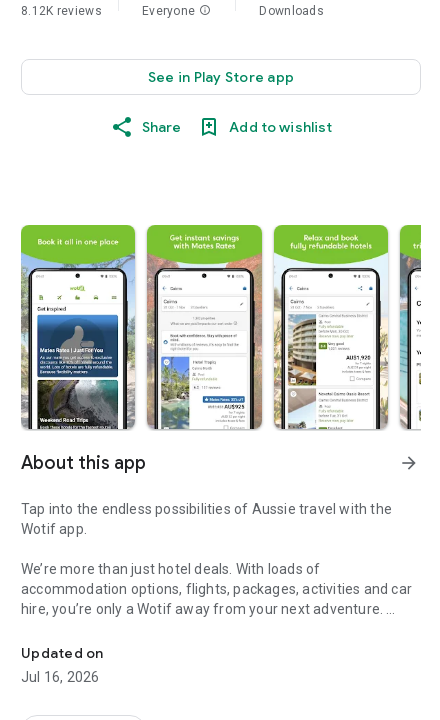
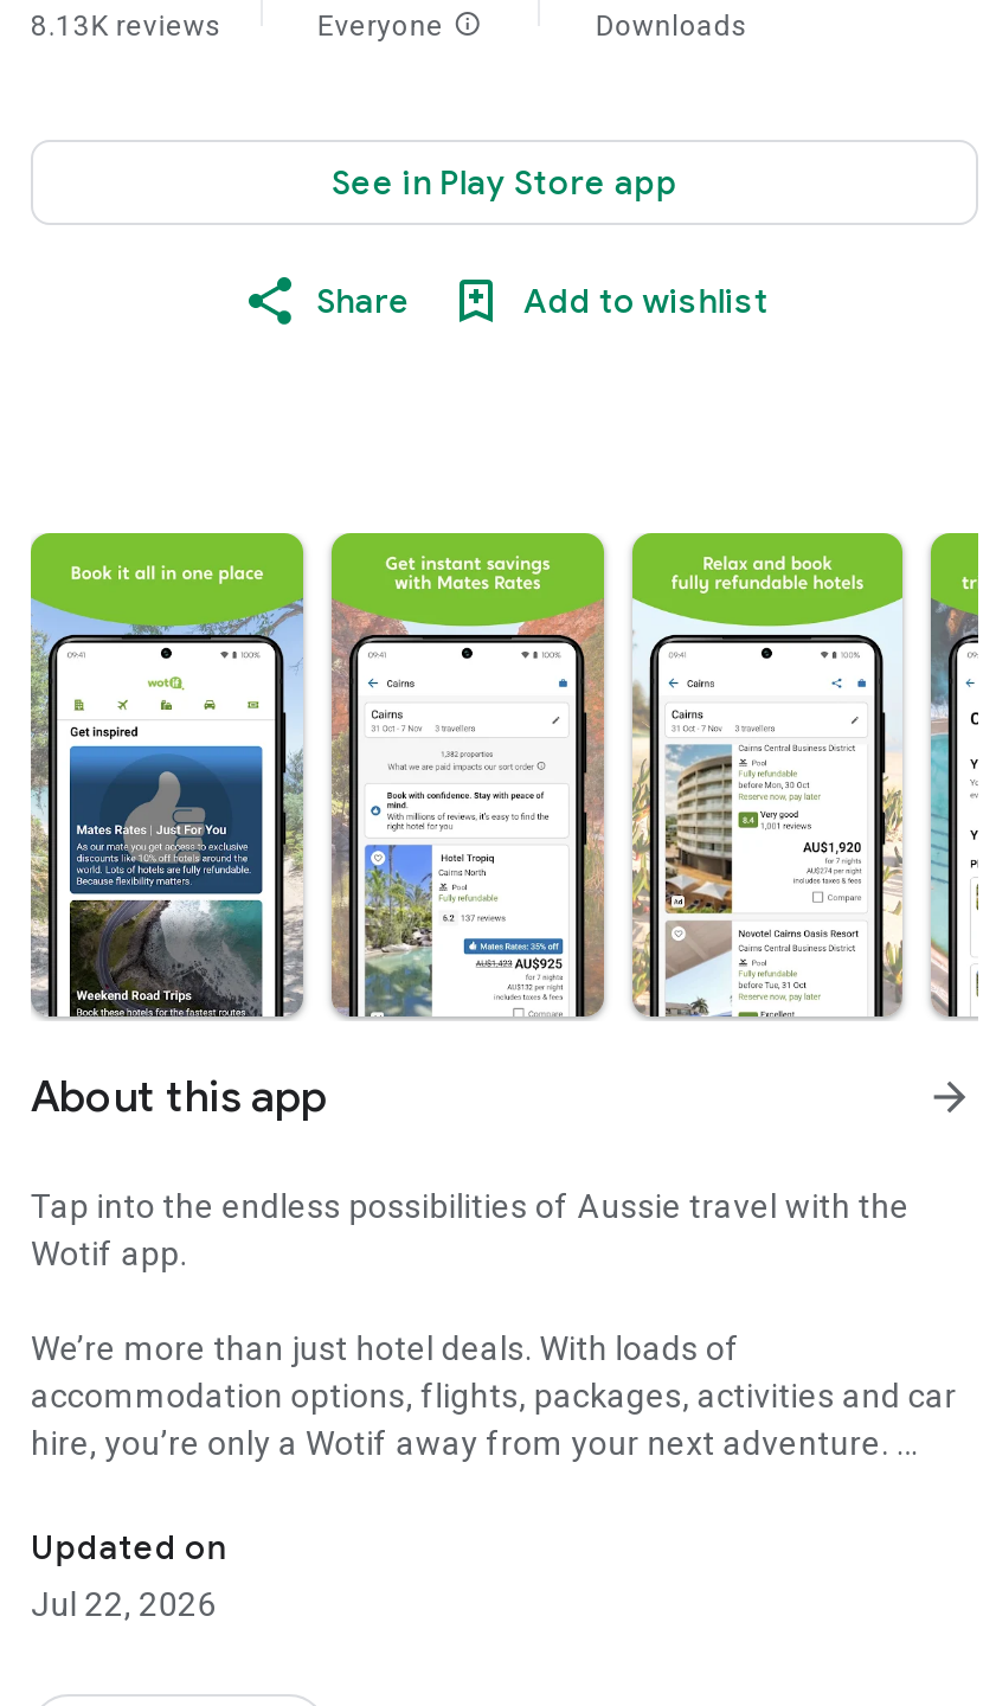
- 8.12K reviews
+ 8.13K reviews

- Jul 16, 2026
+ Jul 22, 2026
